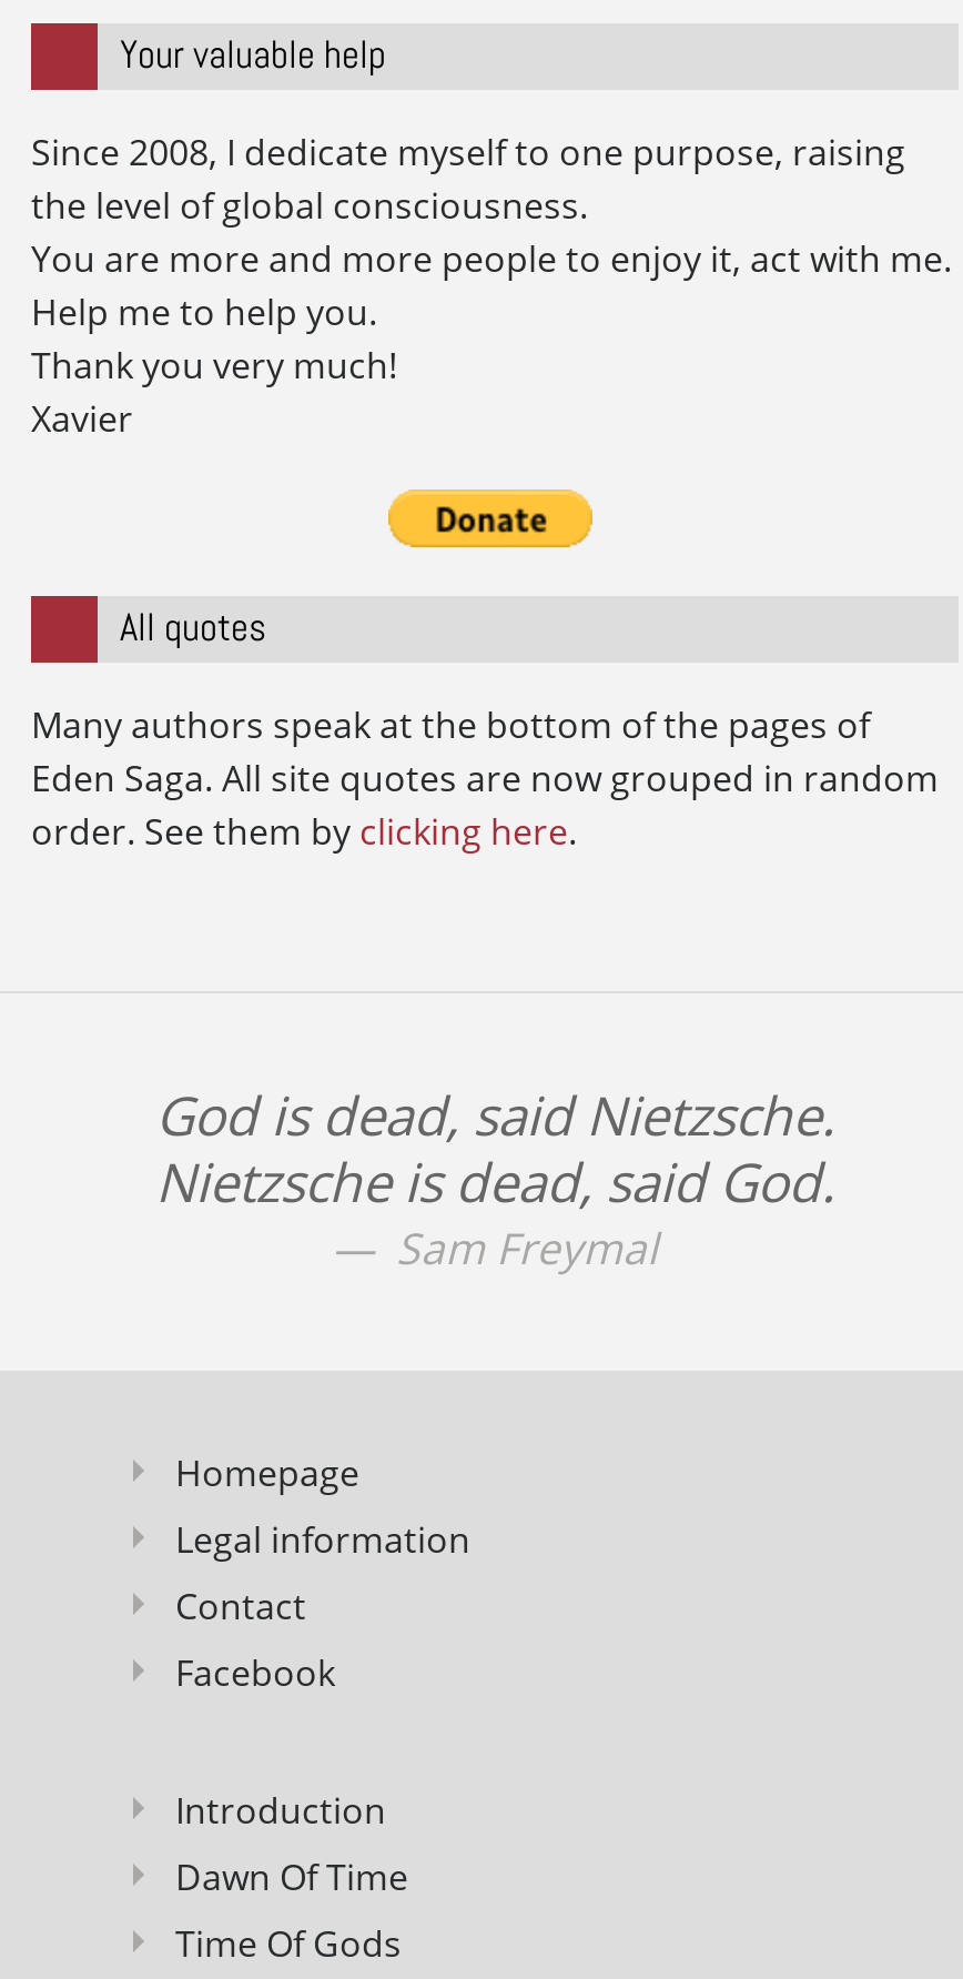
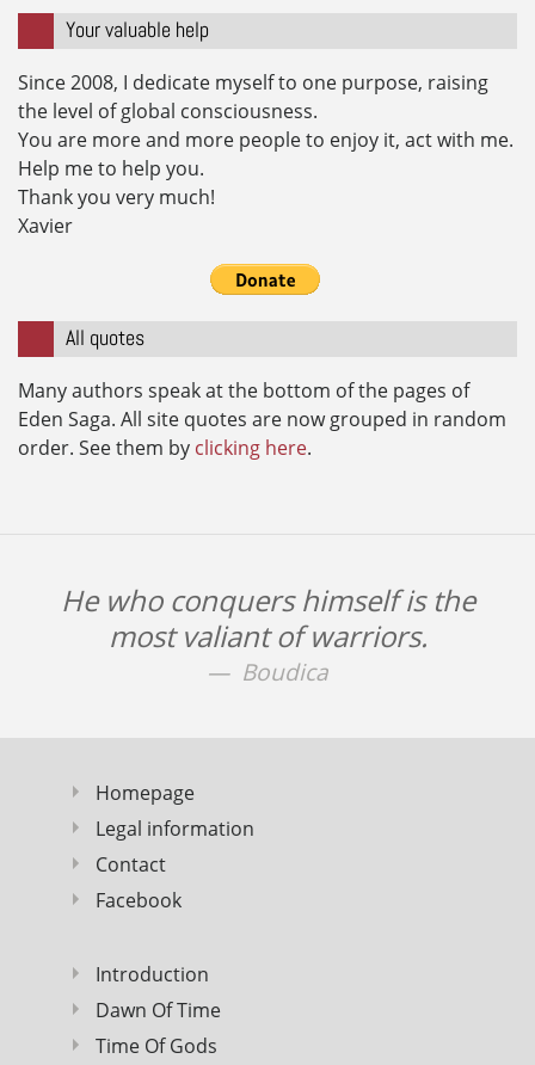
- God is dead, said Nietzsche.
- Nietzsche is dead, said God.
- Sam Freymal
+ He who conquers himself is the
+ most valiant of warriors.
+ Boudica
